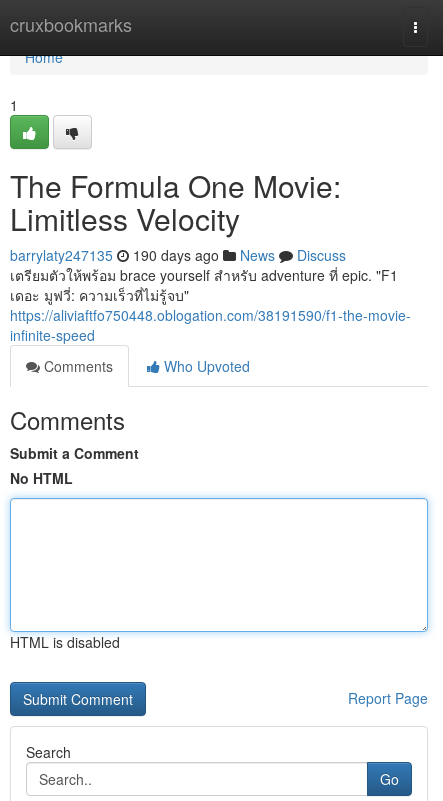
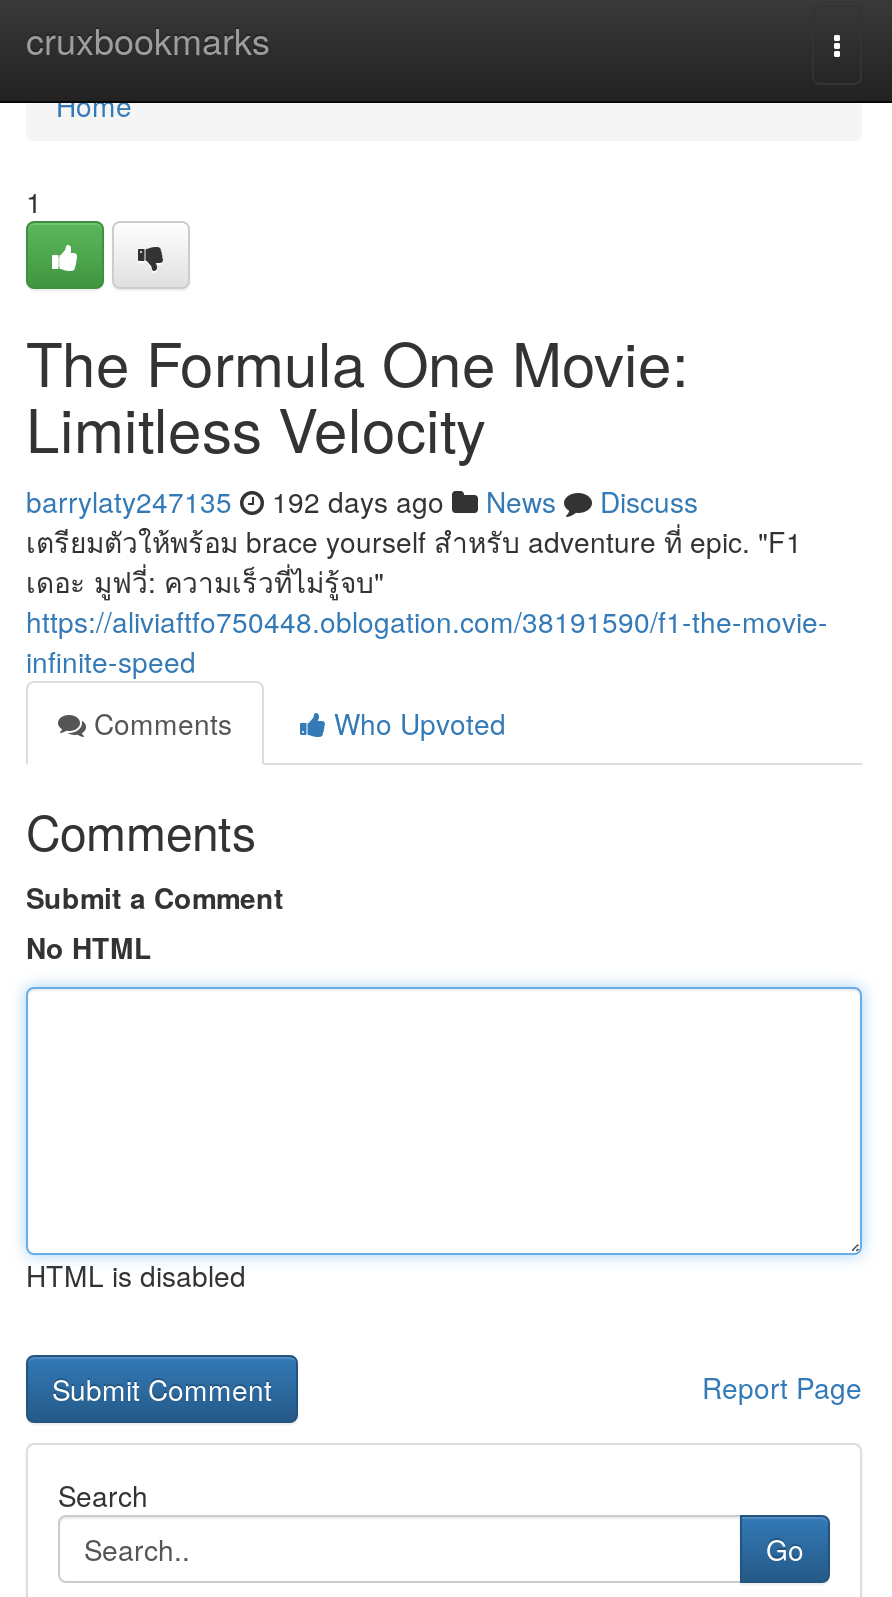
- barrylaty247135 190 days ago News Discuss
+ barrylaty247135 192 days ago News Discuss
